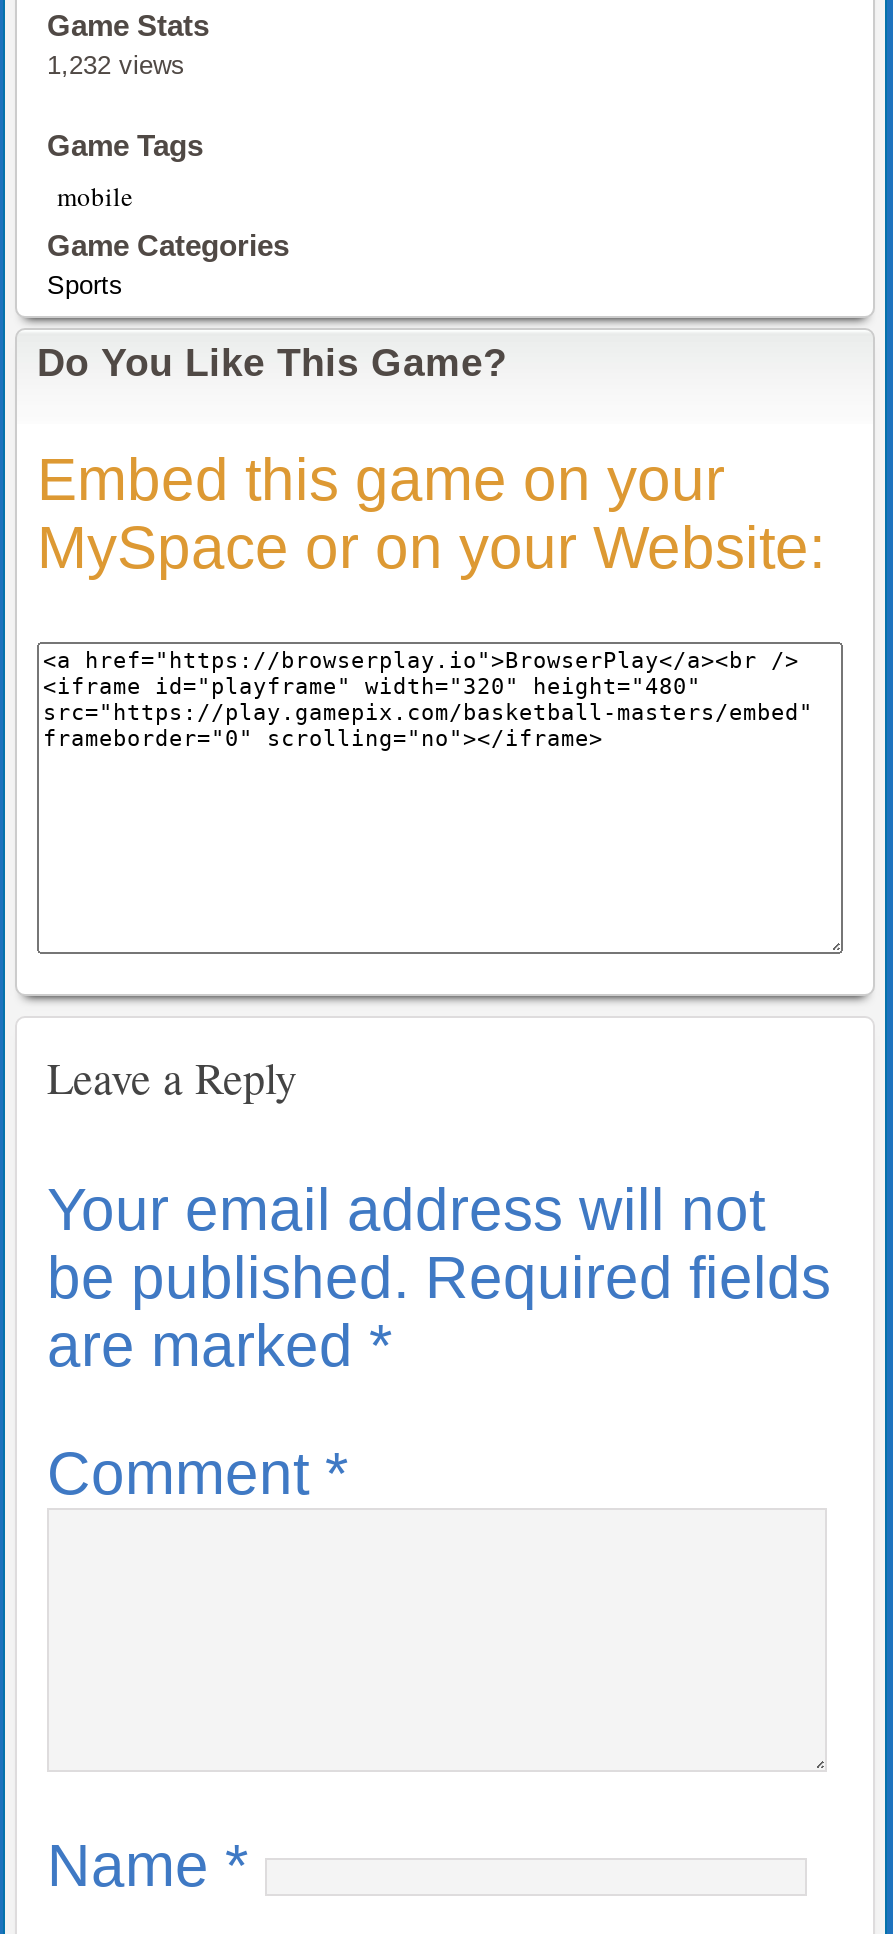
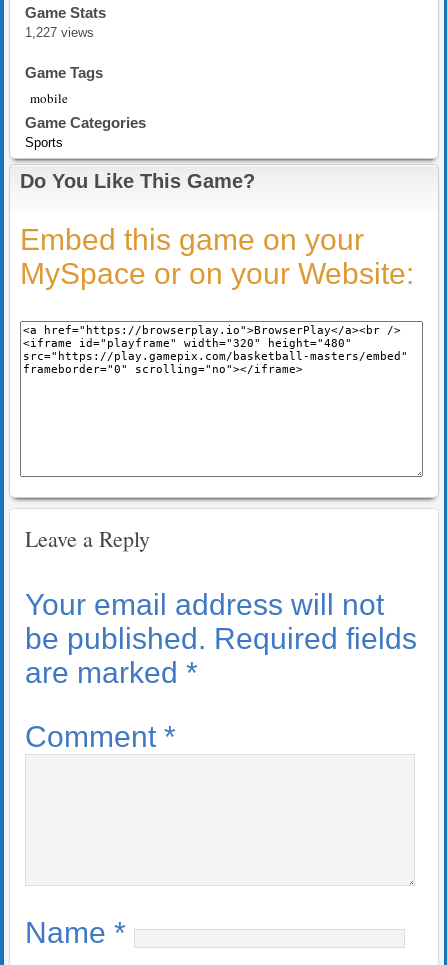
- 1,232 views
+ 1,227 views
